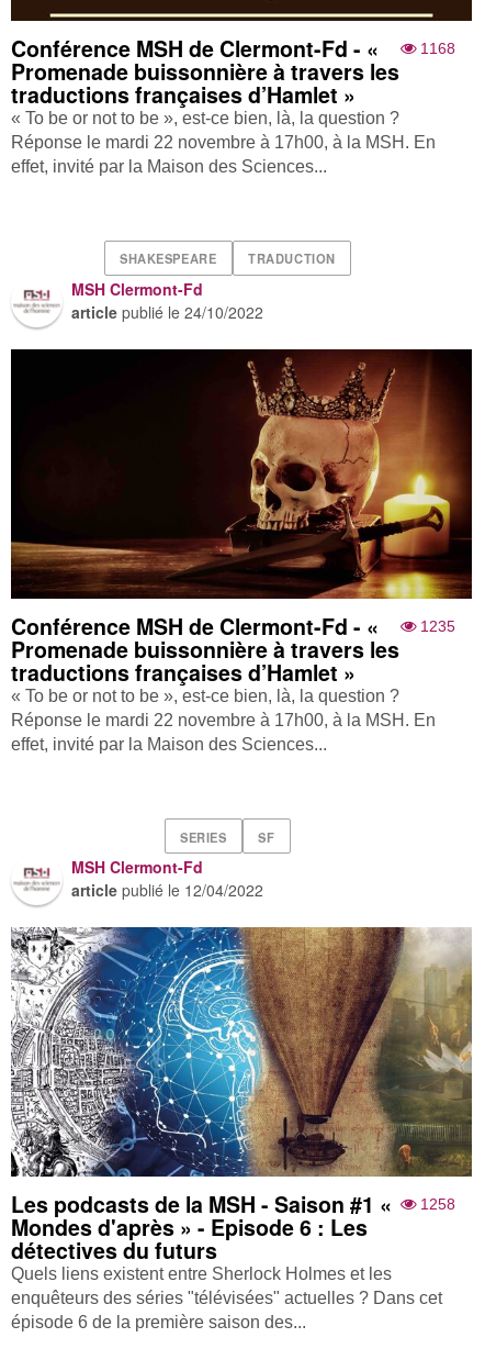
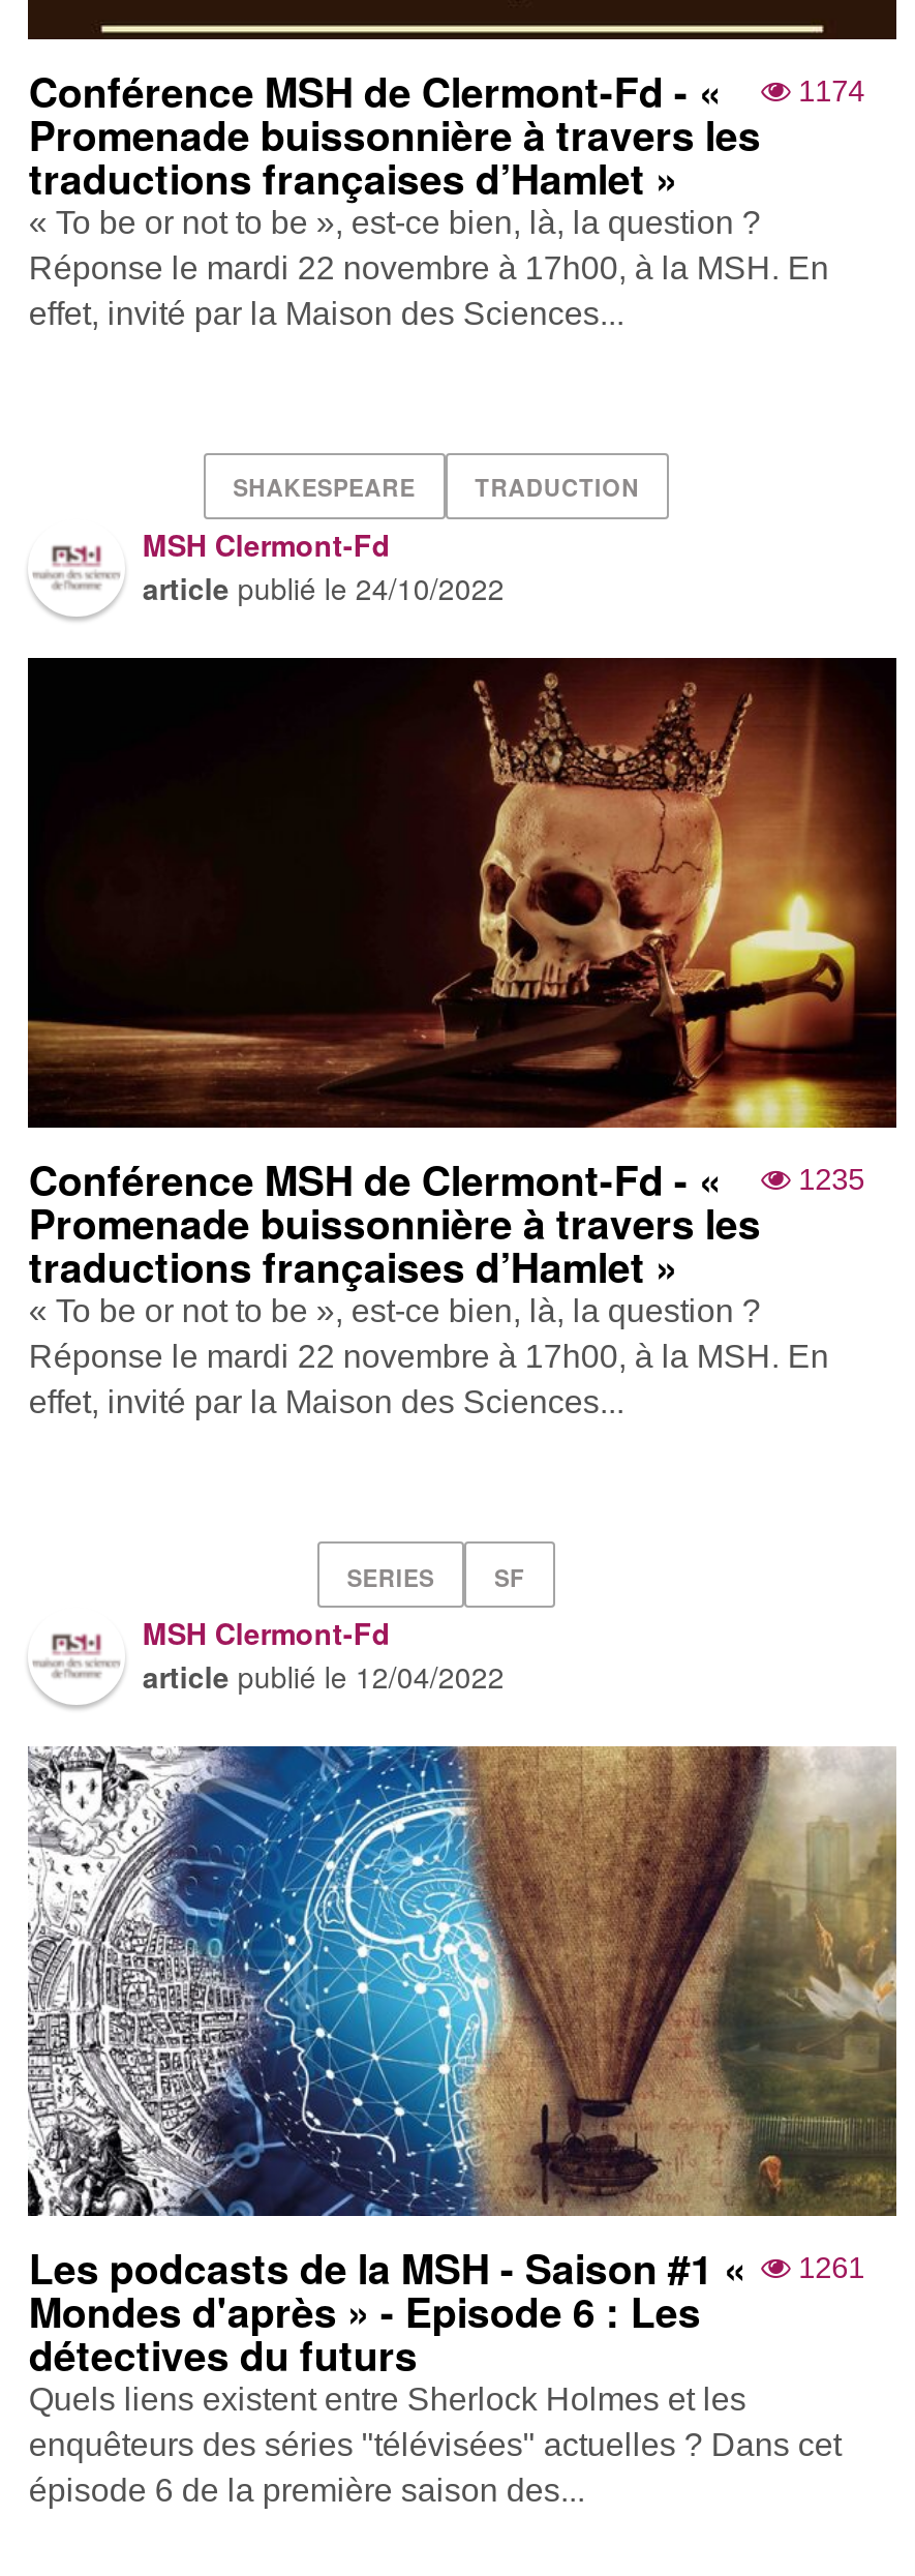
- 1168
+ 1174

- Les podcasts de la MSH - Saison #1 « 1258
+ Les podcasts de la MSH - Saison #1 « 1261
